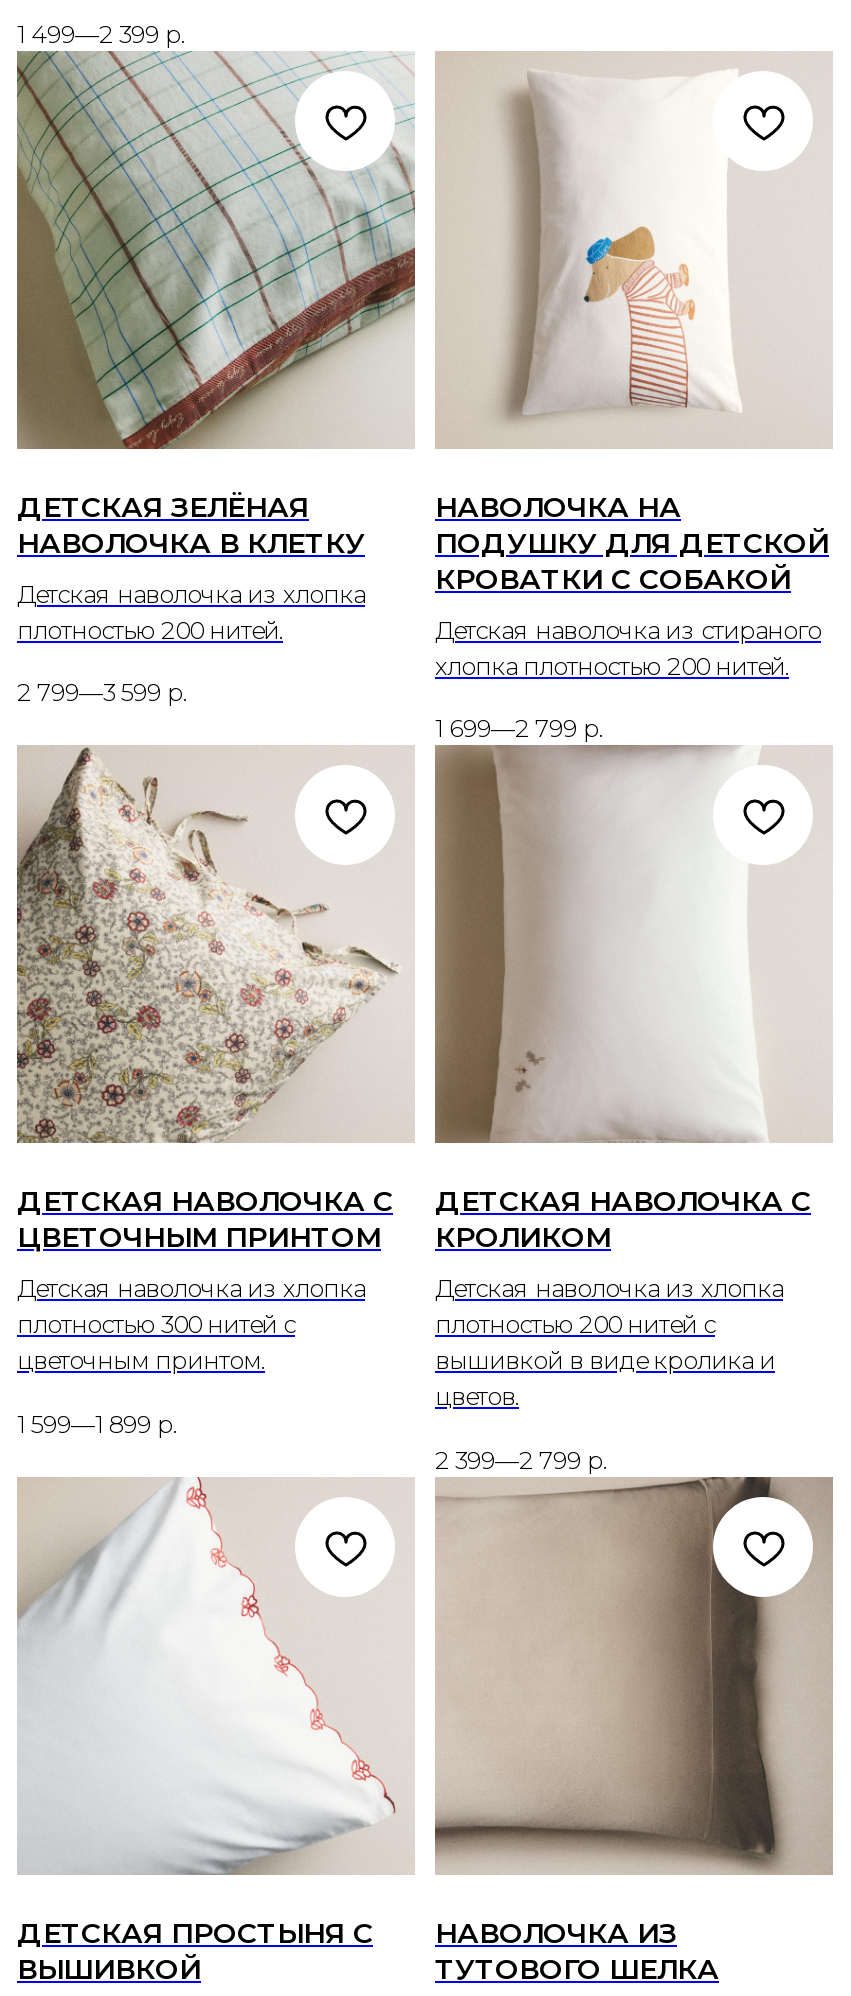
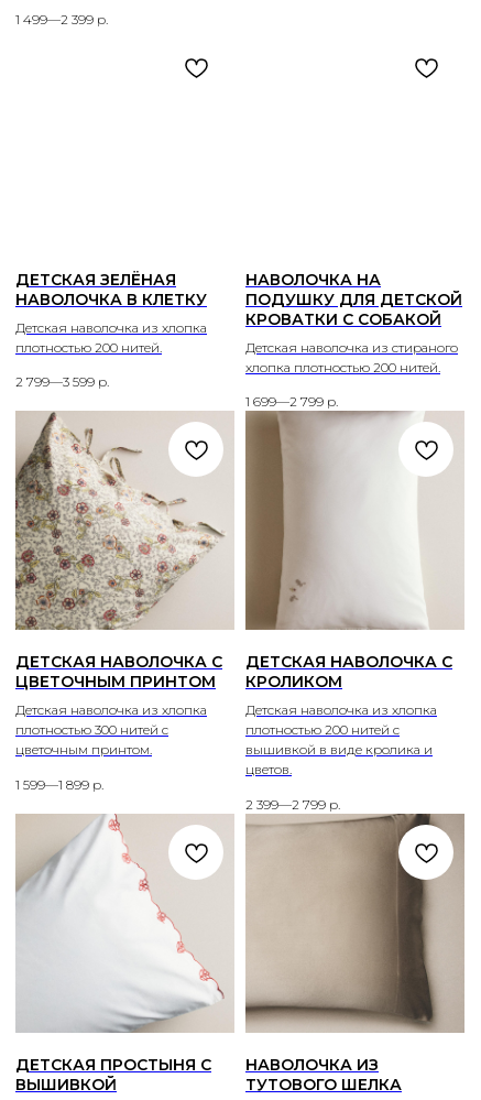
- [image]

- [image]
